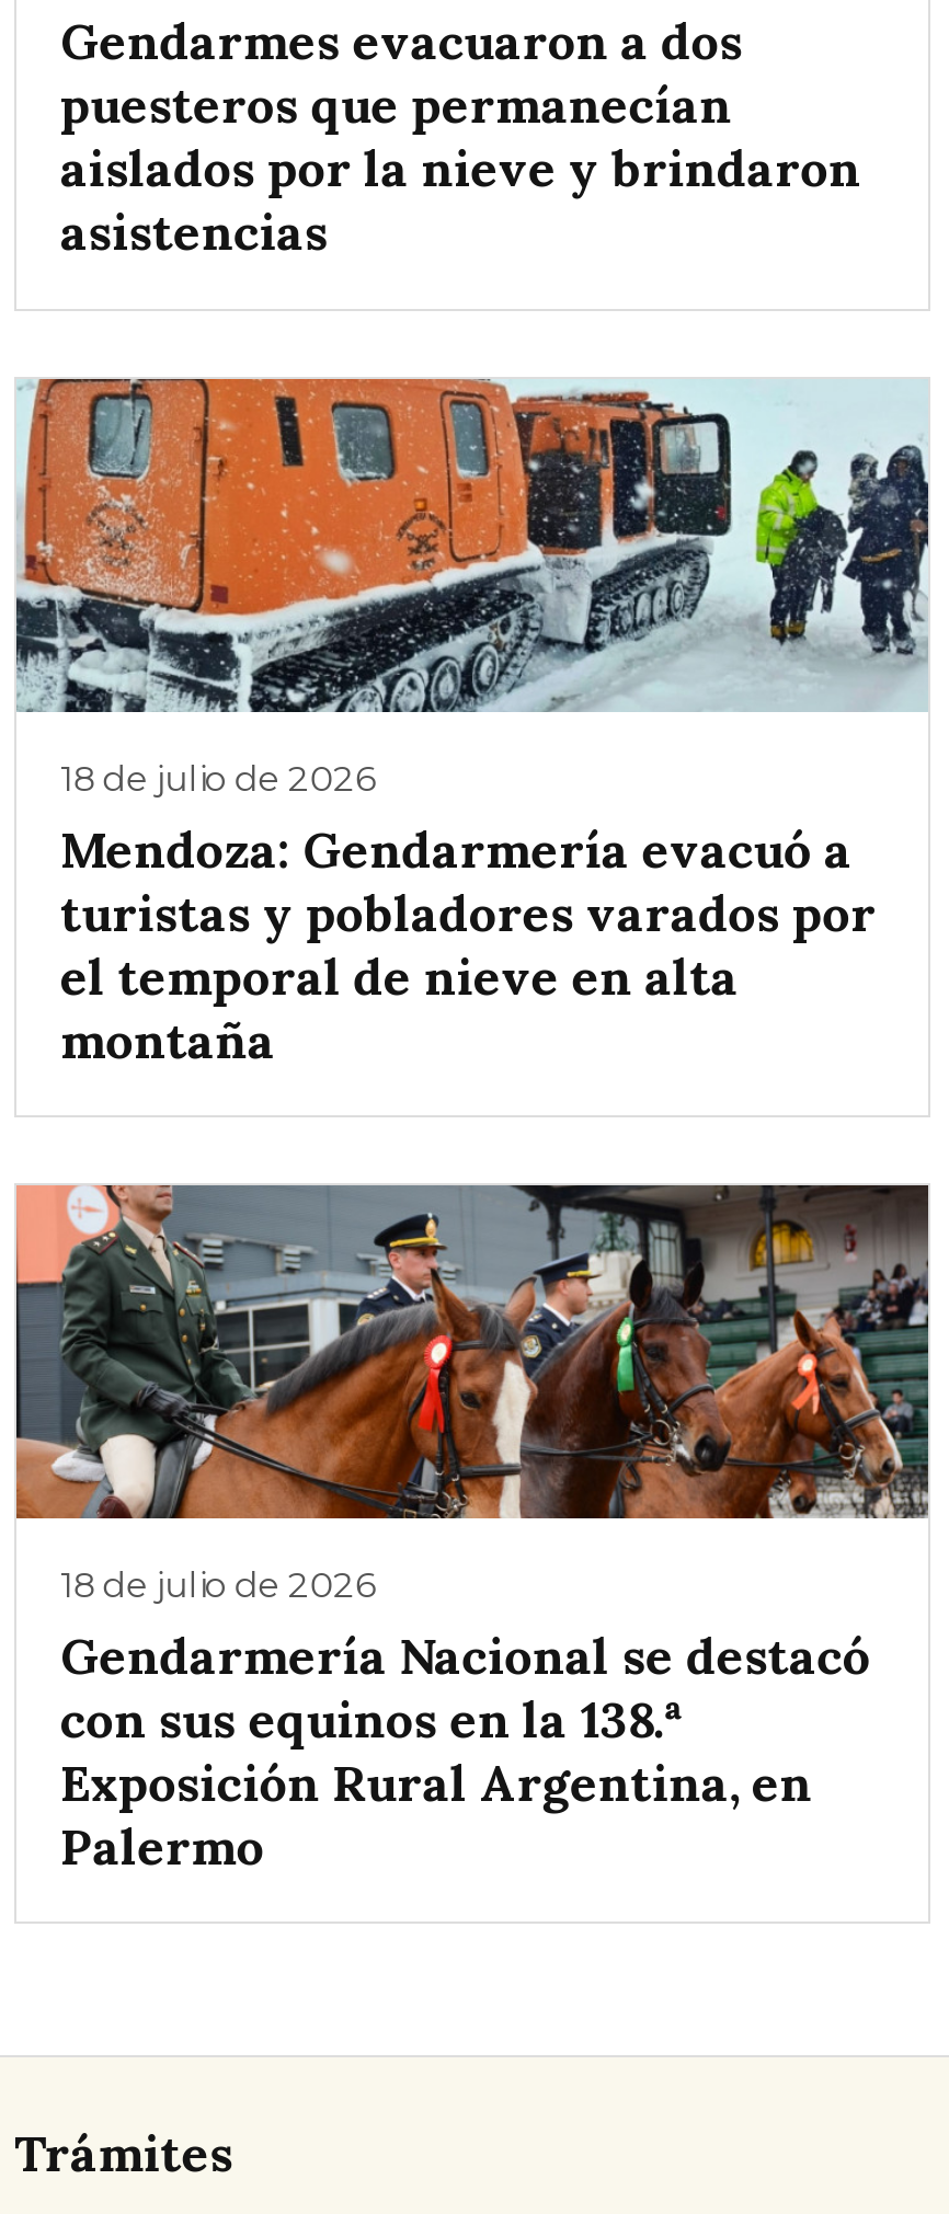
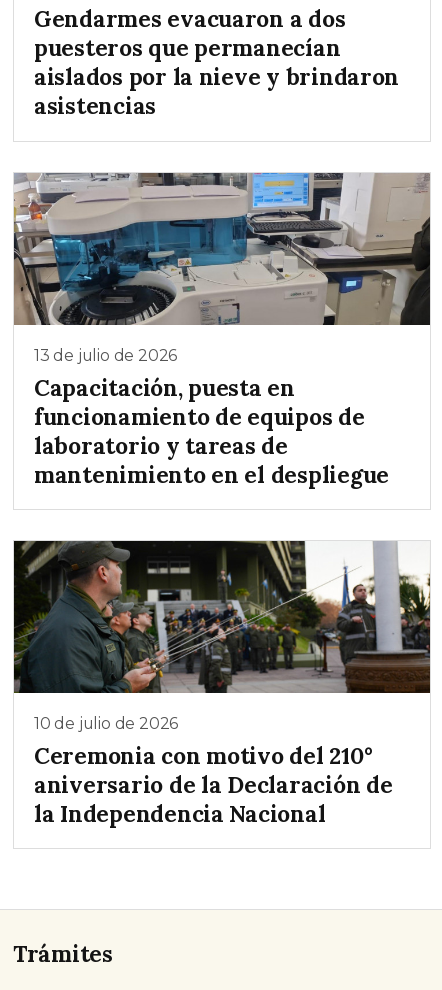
- [image]
- 18 de julio de 2026
- Mendoza: Gendarmería evacuó a
- turistas y pobladores varados por
- el temporal de nieve en alta
- montaña
+ [image]
+ 13 de julio de 2026
+ Capacitación, puesta en
+ funcionamiento de equipos de
+ laboratorio y tareas de
+ mantenimiento en el despliegue

- [image]
- 18 de julio de 2026
- Gendarmería Nacional se destacó
- con sus equinos en la 138.ª
- Exposición Rural Argentina, en
- Palermo
+ [image]
+ 10 de julio de 2026
+ Ceremonia con motivo del 210°
+ aniversario de la Declaración de
+ la Independencia Nacional
